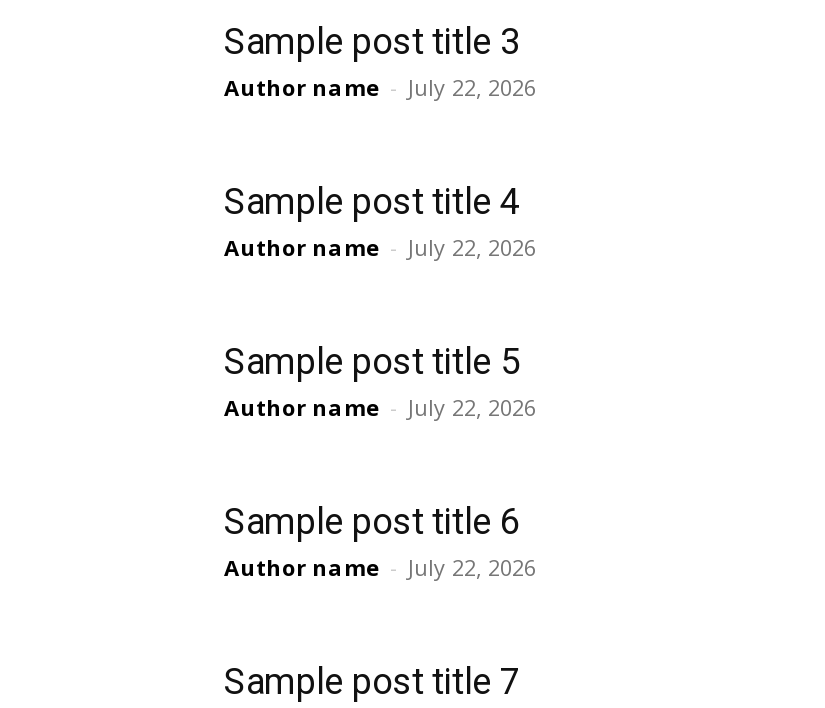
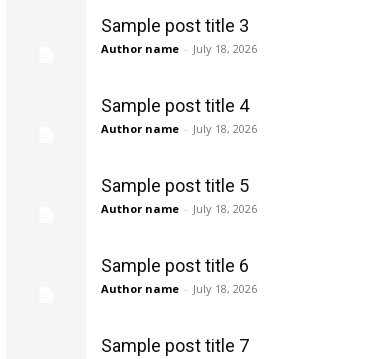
- Author name - July 22, 2026
+ Author name - July 18, 2026

- Author name - July 22, 2026
+ Author name - July 18, 2026

- Author name - July 22, 2026
+ Author name - July 18, 2026

- Author name - July 22, 2026
+ Author name - July 18, 2026
